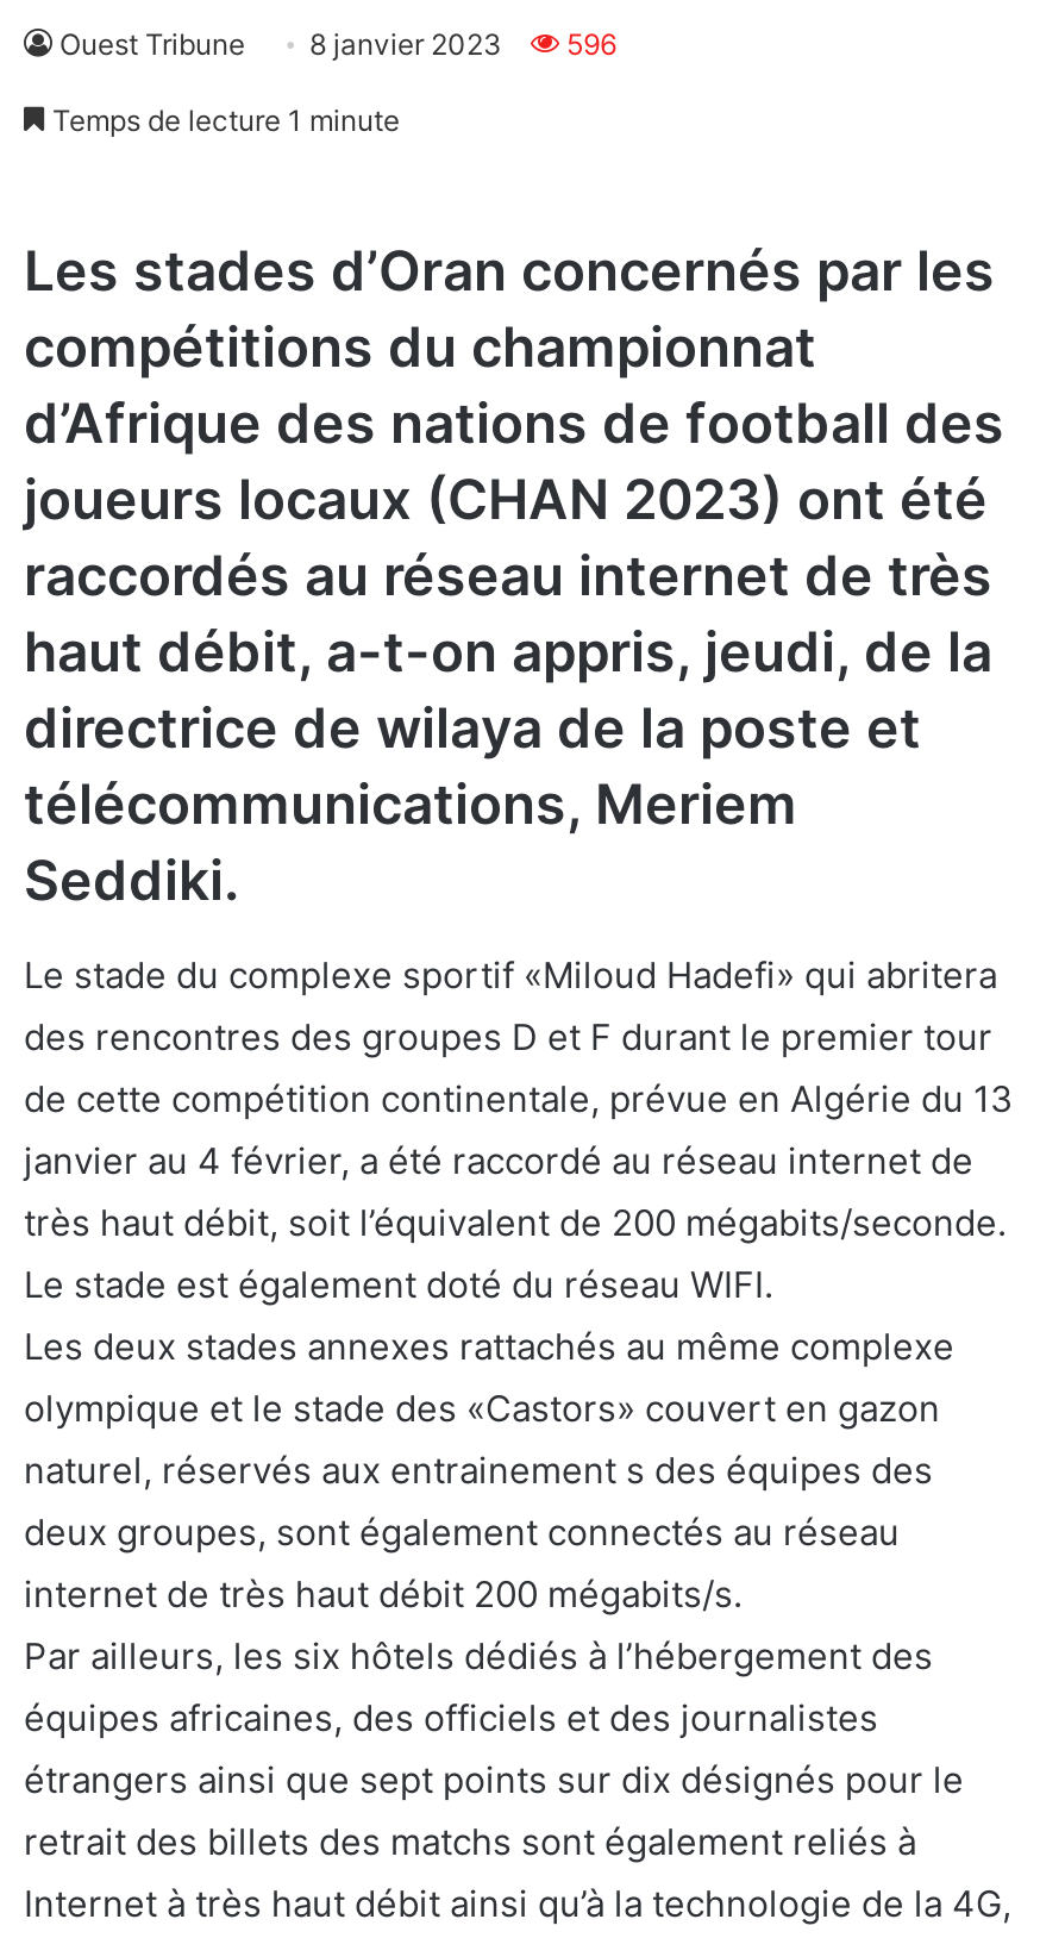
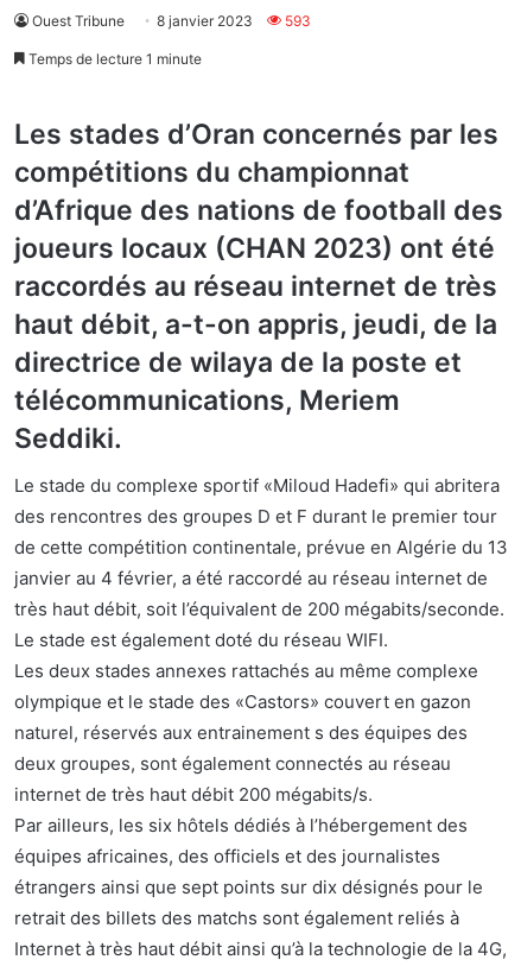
- Ouest Tribune 8 janvier 2023 596
+ Ouest Tribune 8 janvier 2023 593
